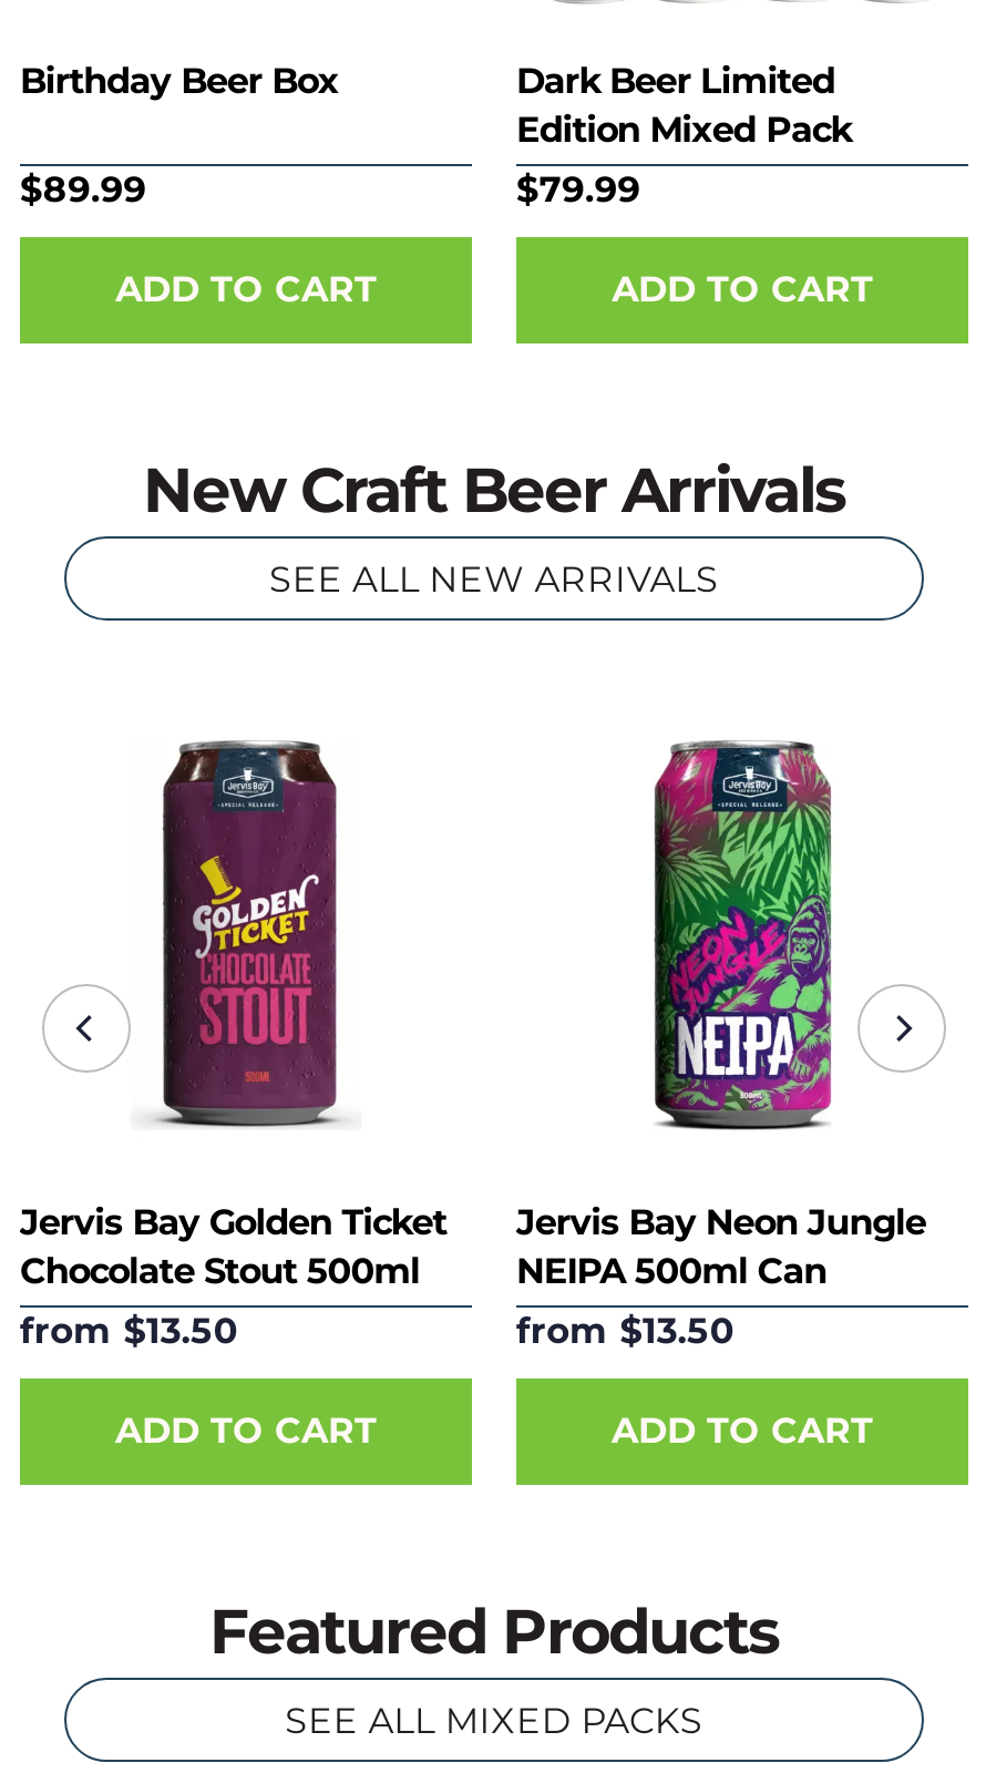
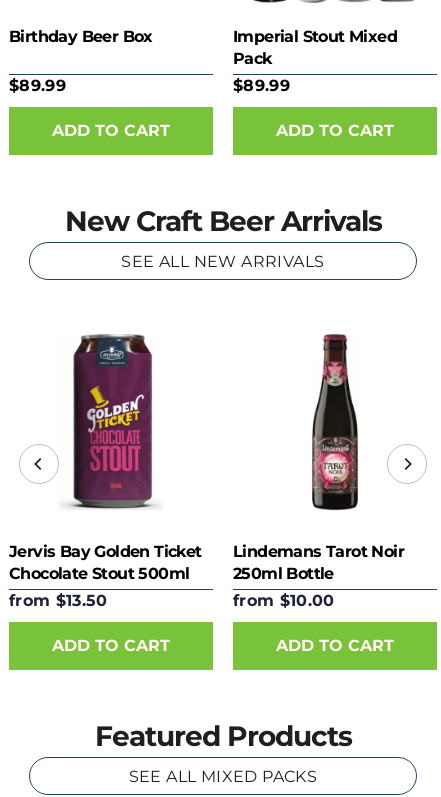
- Dark Beer Limited
- Edition Mixed Pack
- $79.99
+ Imperial Stout Mixed
+ Pack
+ $89.99

- [image]
- Jervis Bay Neon Jungle
- NEIPA 500ml Can
- from $13.50
+ [image]
+ Lindemans Tarot Noir
+ 250ml Bottle
+ from $10.00
